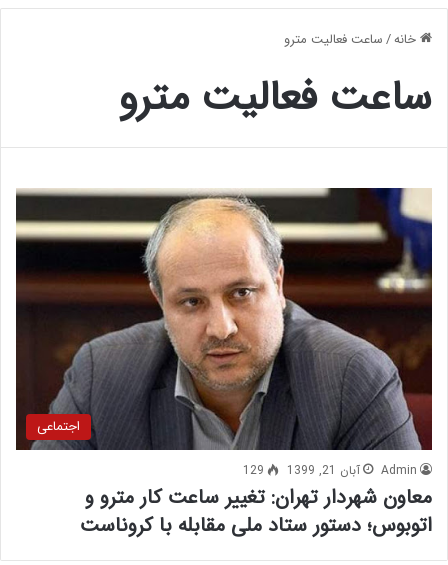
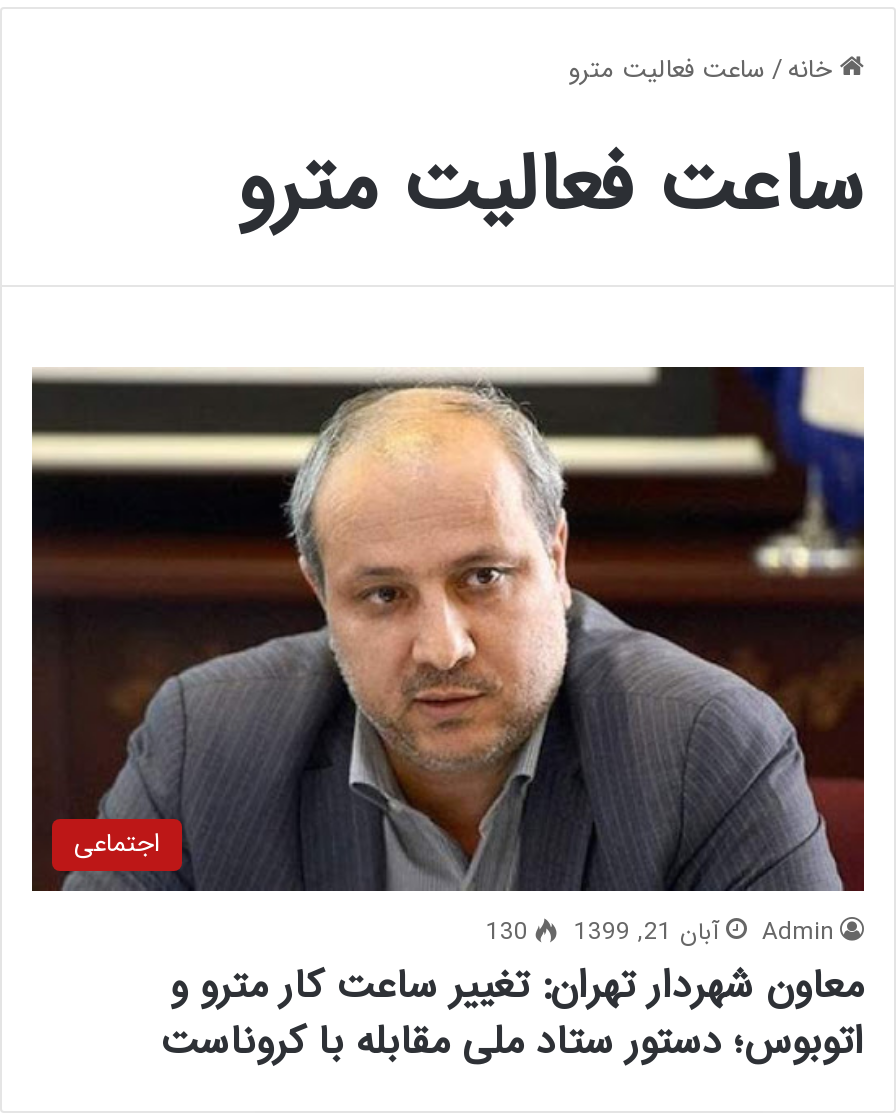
- 129
+ 130
